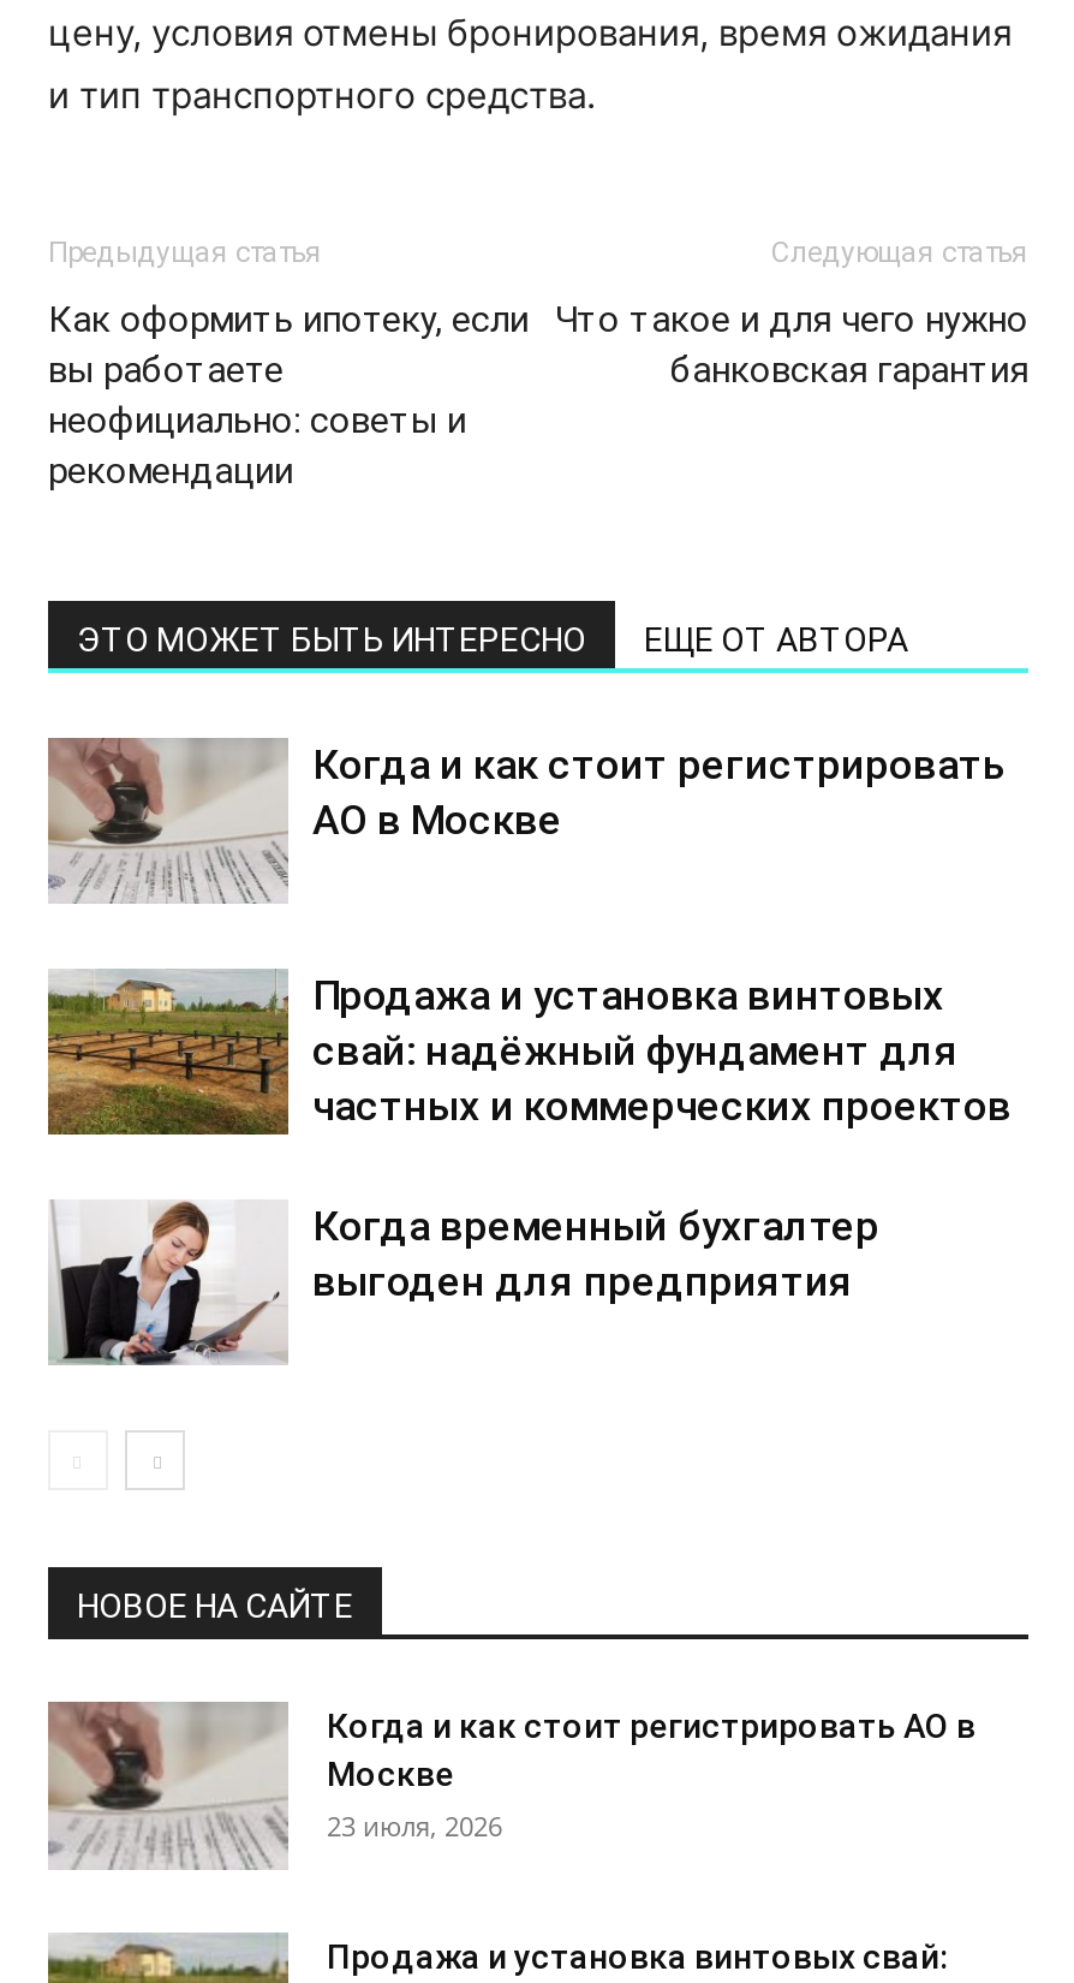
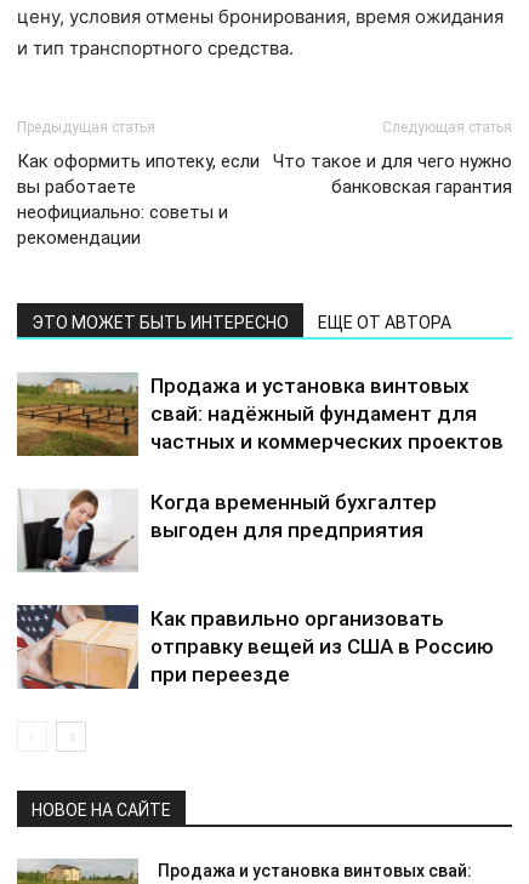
- [image]
- Когда и как стоит регистрировать
- АО в Москве

+ [image]
+ Как правильно организовать
+ отправку вещей из США в Россию
+ при переезде

- [image]
- Когда и как стоит регистрировать АО в
- Москве
- 23 июля, 2026
